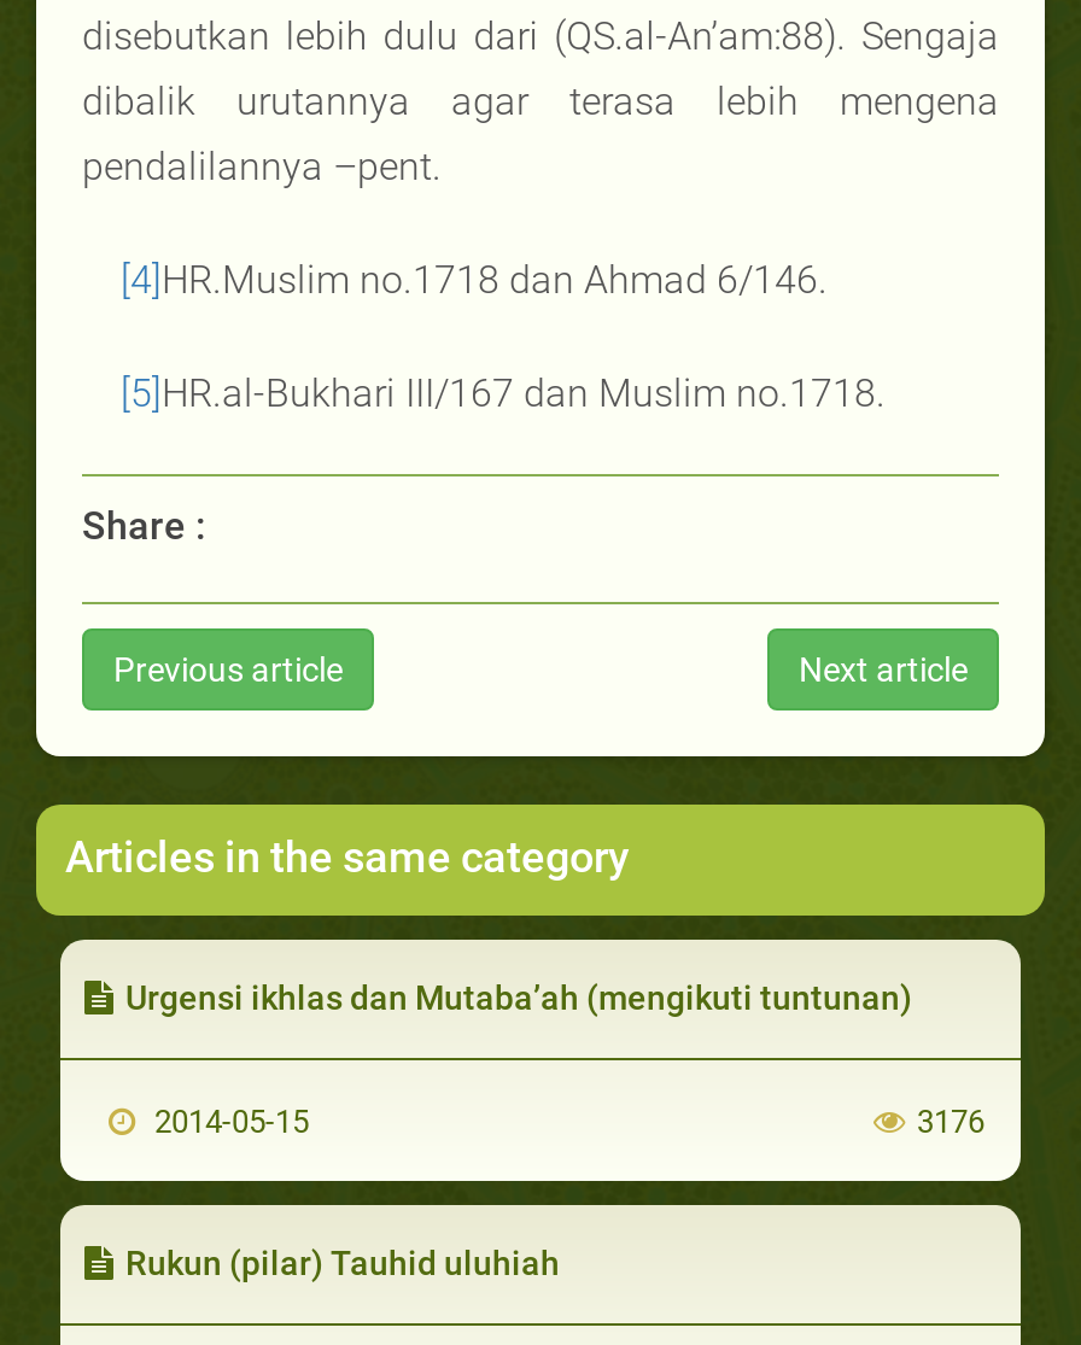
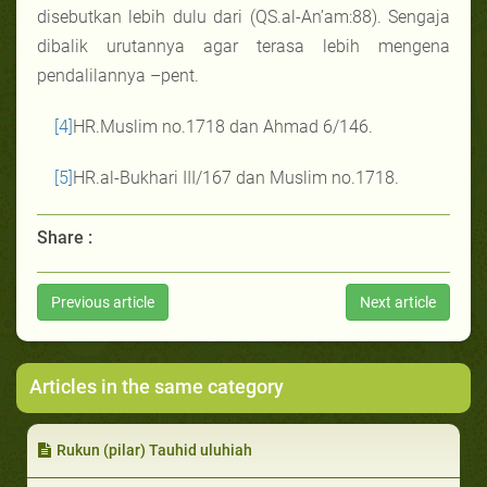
- Urgensi ikhlas dan Mutaba’ah (mengikuti tuntunan)
- 2014-05-15
- 3176
